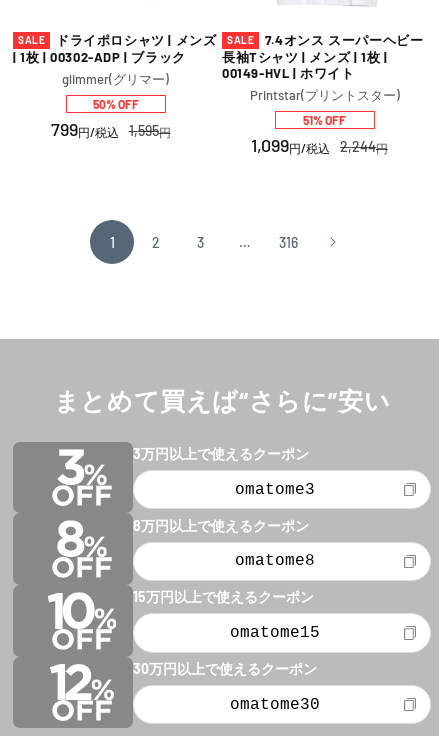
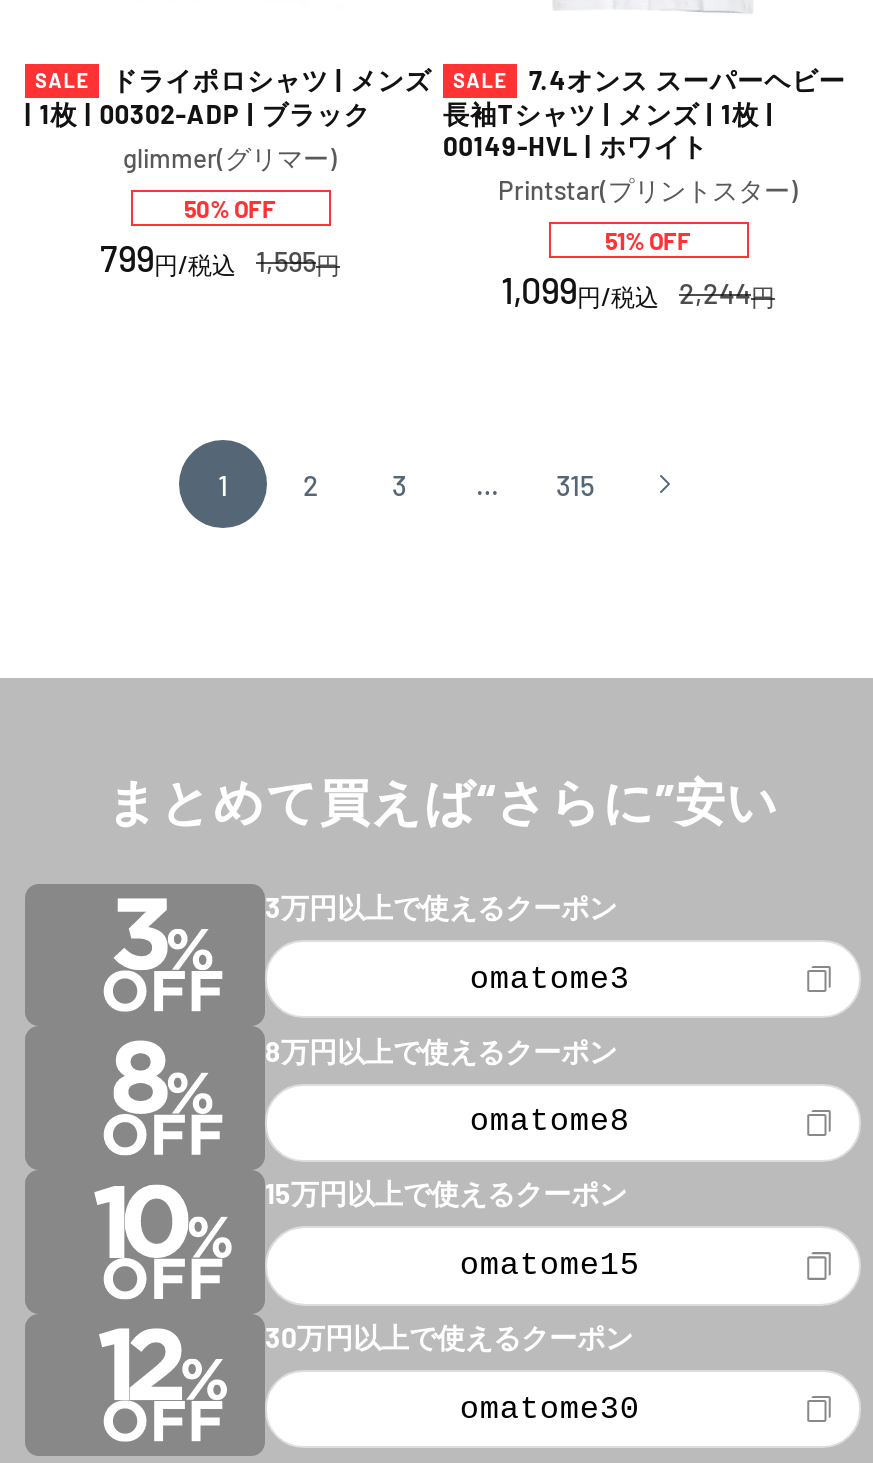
- 316
+ 315
